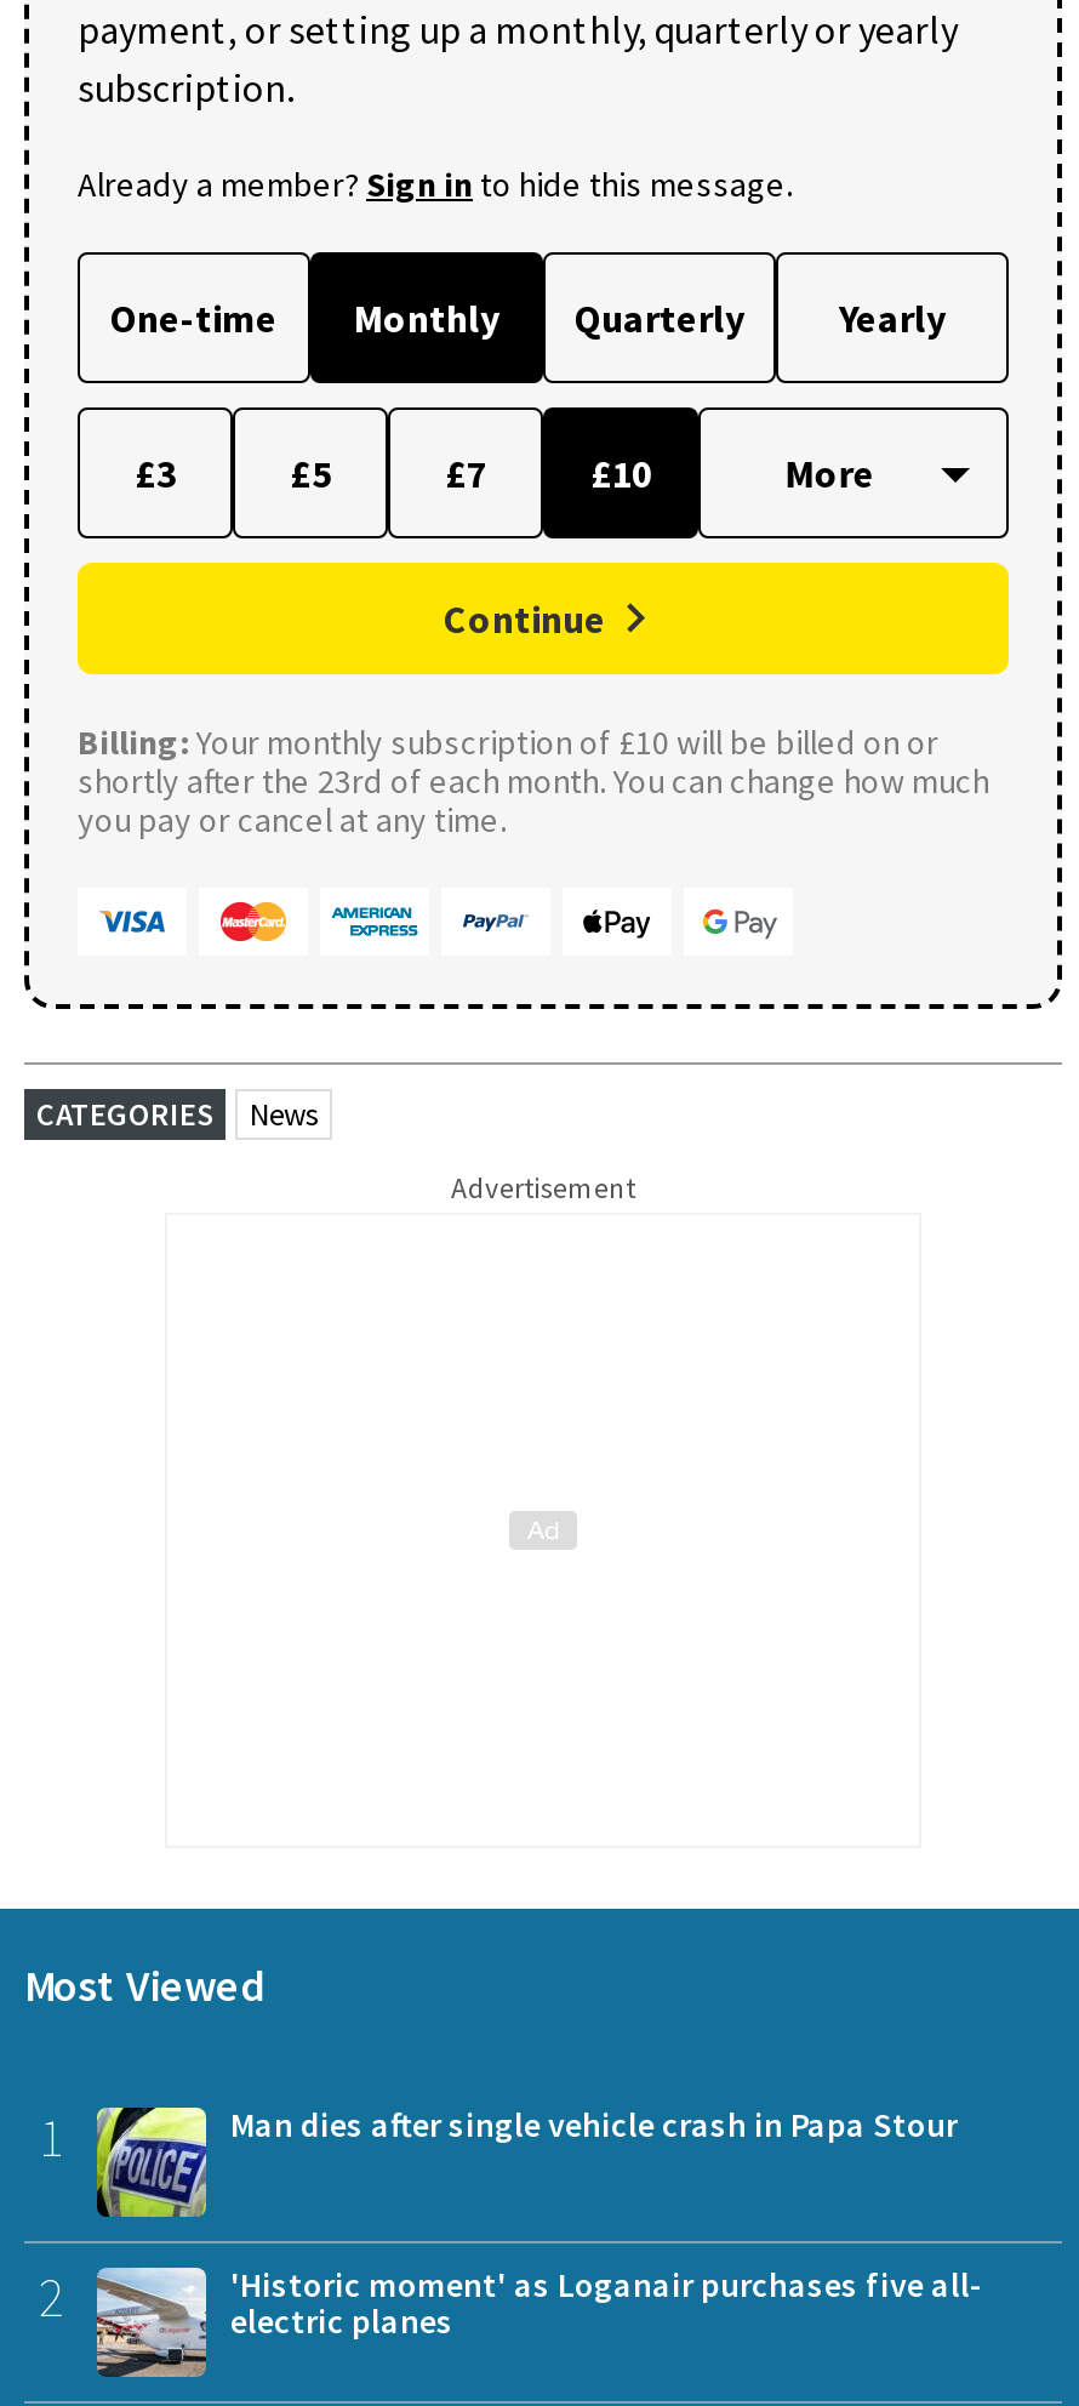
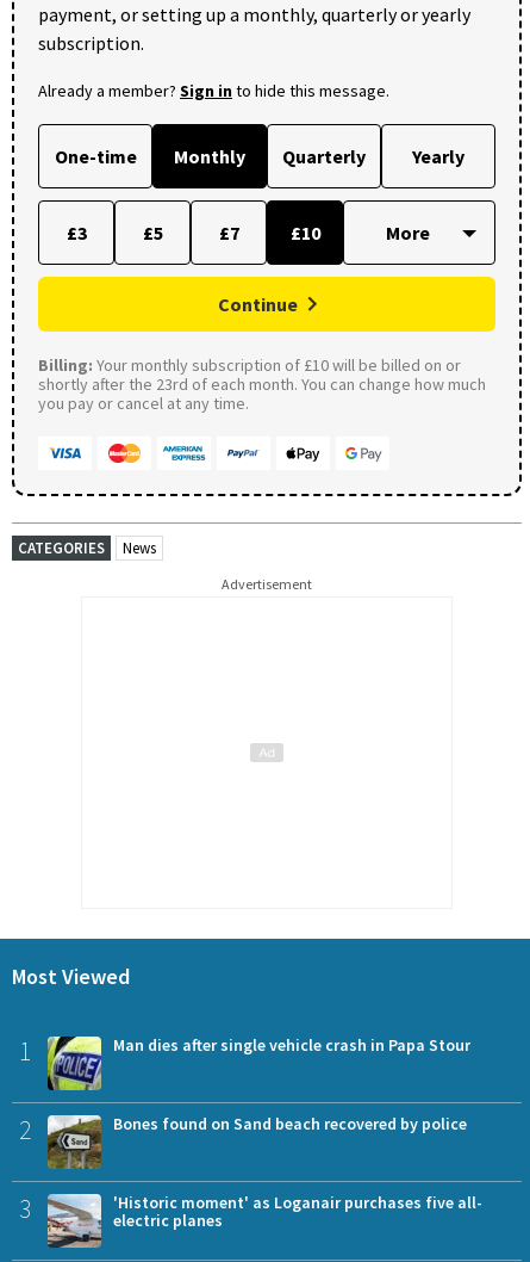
+ [image]
+ Bones found on Sand beach recovered by police
+ 3
